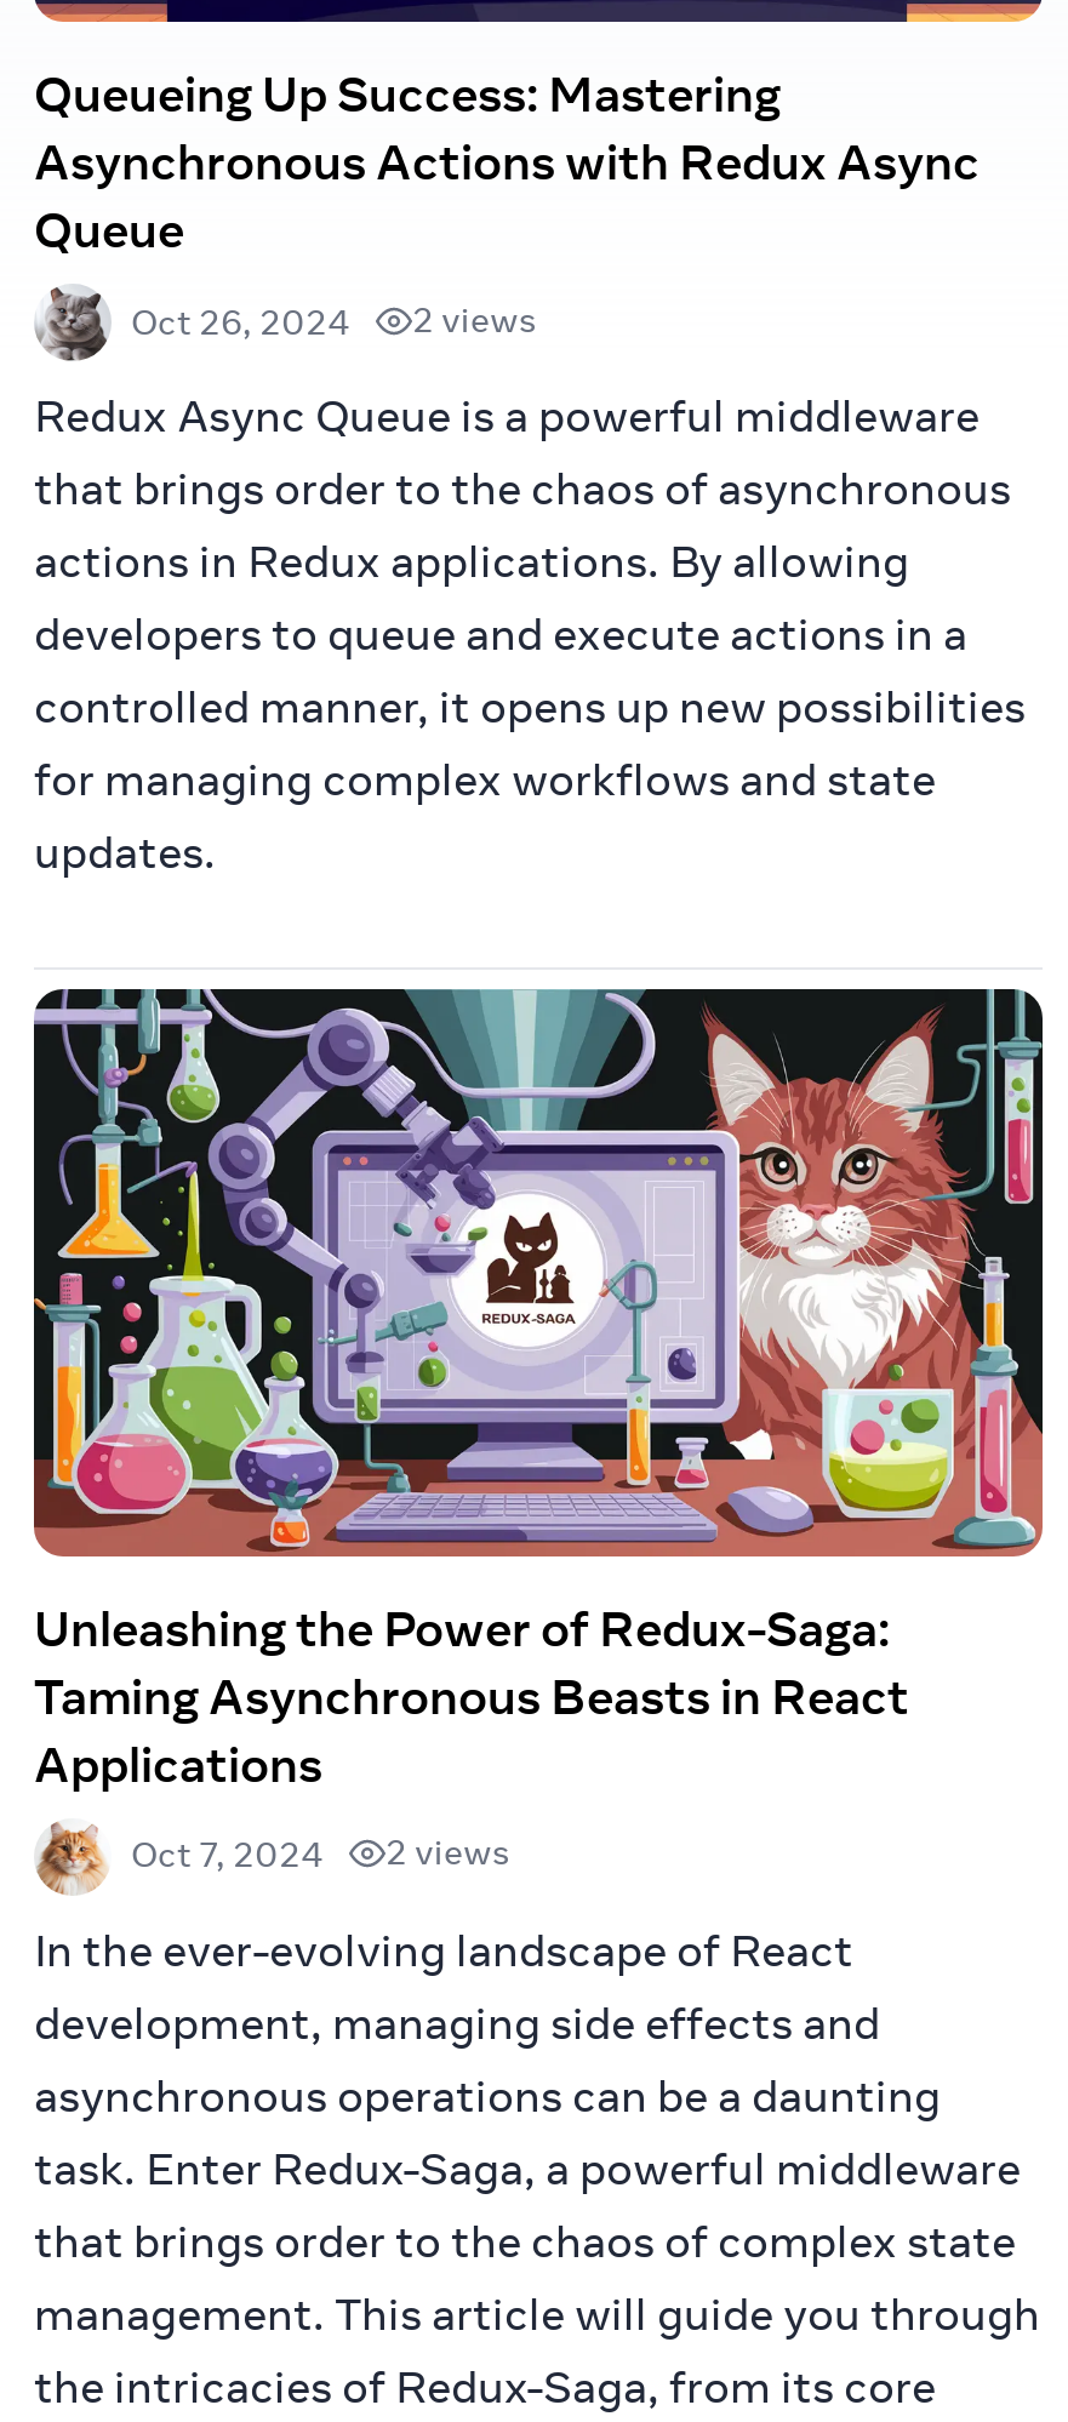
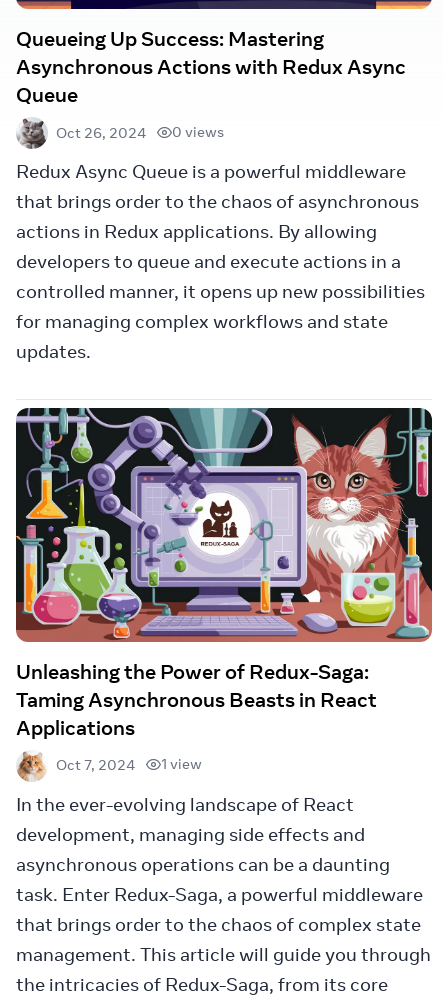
- Oct 26, 2024 2 views
+ Oct 26, 2024 0 views

- Oct 7, 2024 2 views
+ Oct 7, 2024 1 view
